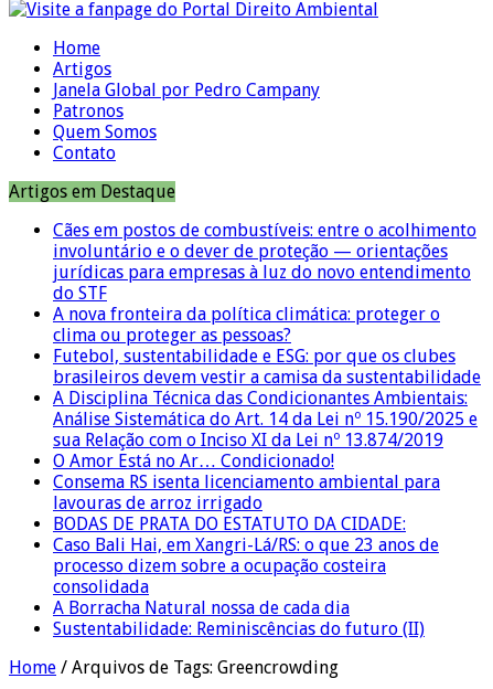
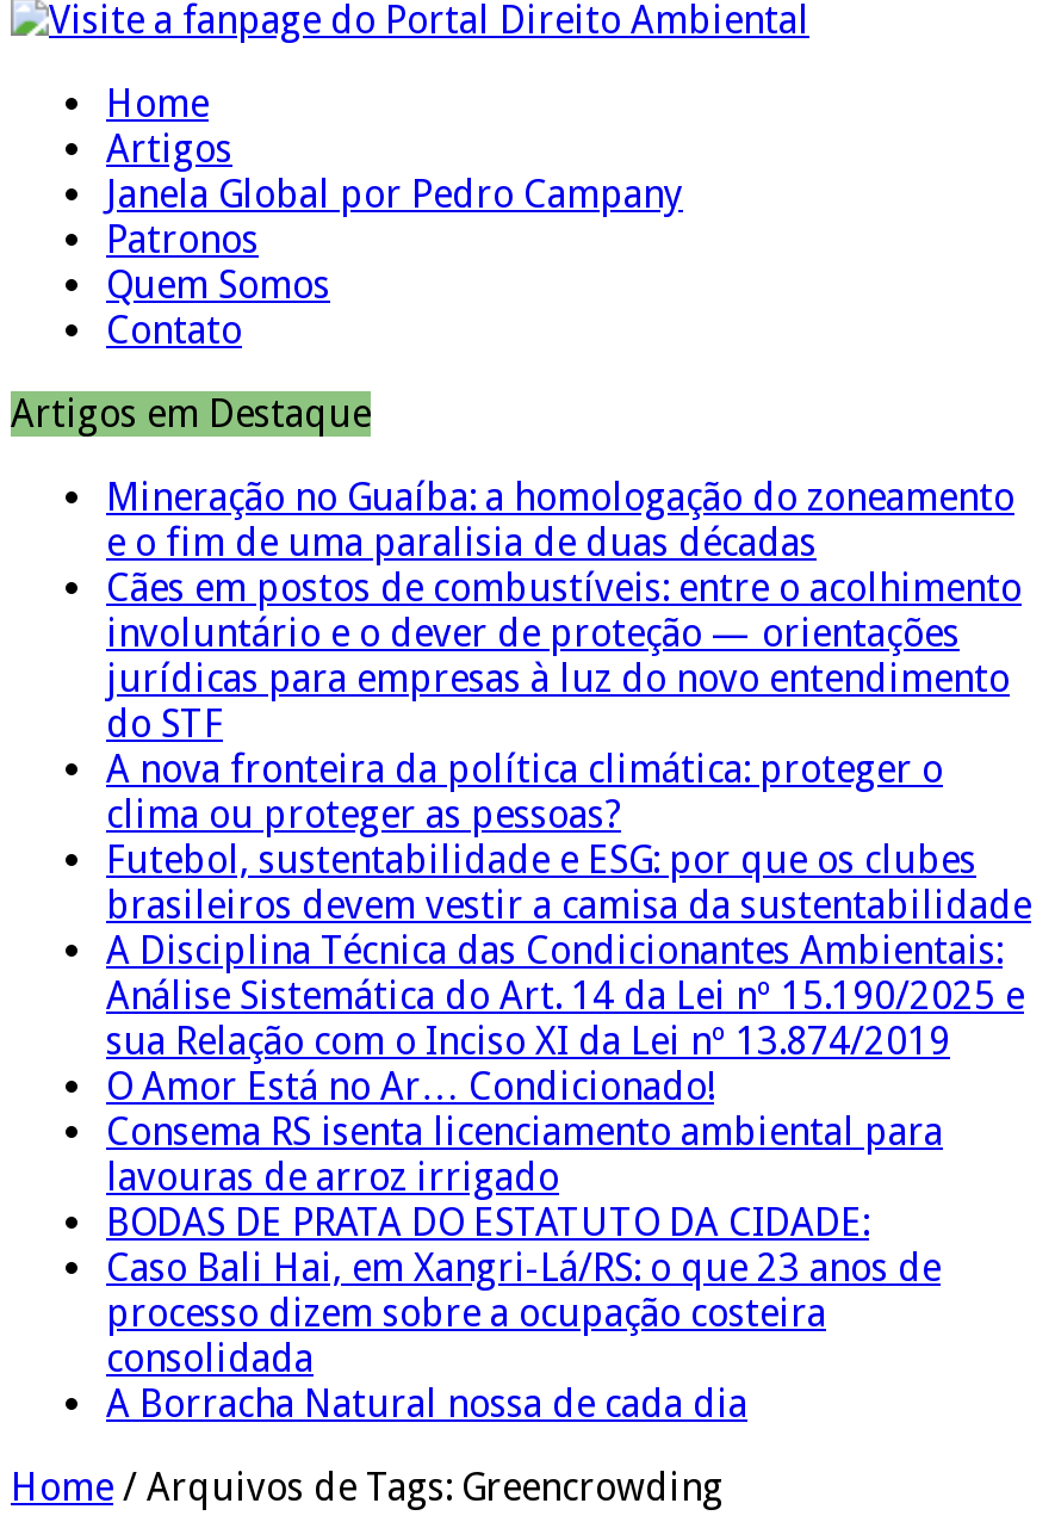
+ Mineração no Guaíba: a homologação do zoneamento
+ e o fim de uma paralisia de duas décadas

moved down: Cães em postos de combustíveis: entre o acolhimento | involuntário e o dever de proteção — orientações | jurídicas para empresas à luz do novo entendimento | ... | consolidada | A Borracha Natural nossa de cada dia

- Sustentabilidade: Reminiscências do futuro (II)
